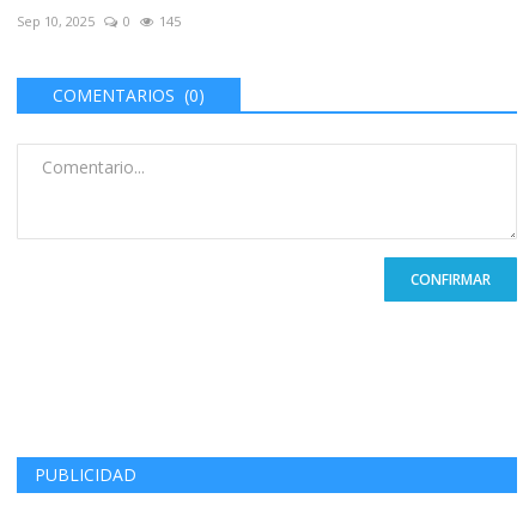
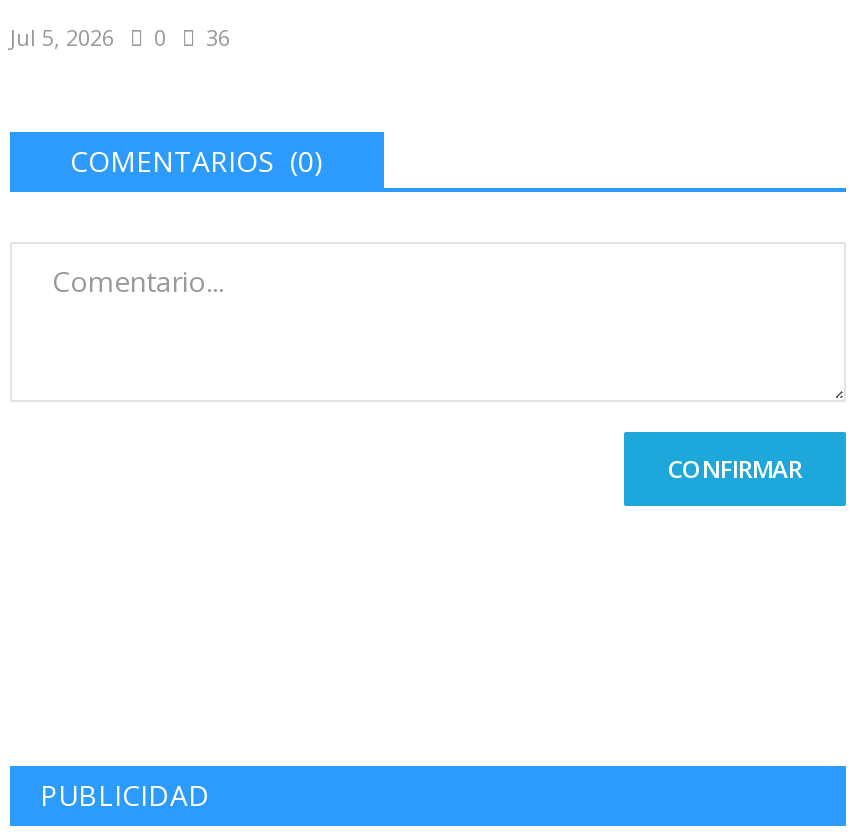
- Sep 10, 2025
+ Jul 5, 2026

- 145
+ 36
